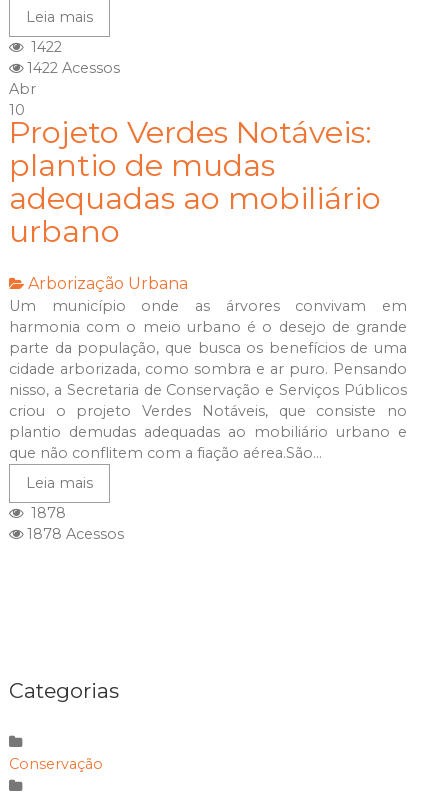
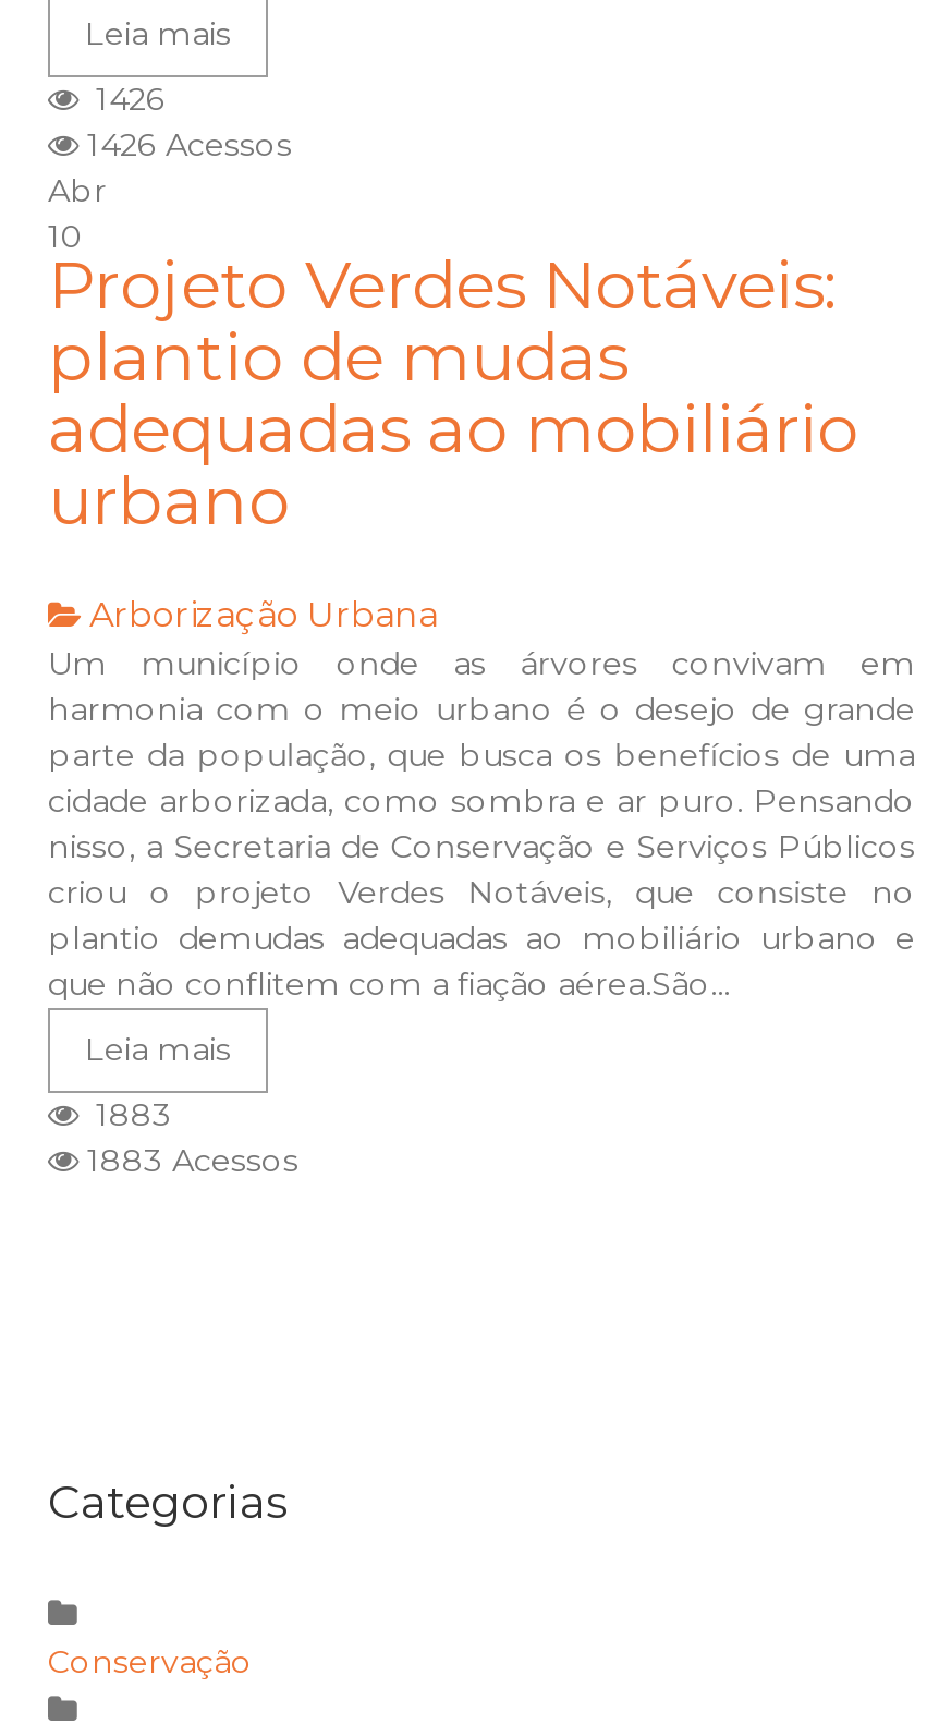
- 1422
+ 1426

- 1422 Acessos
+ 1426 Acessos

- 1878
+ 1883

- 1878 Acessos
+ 1883 Acessos
